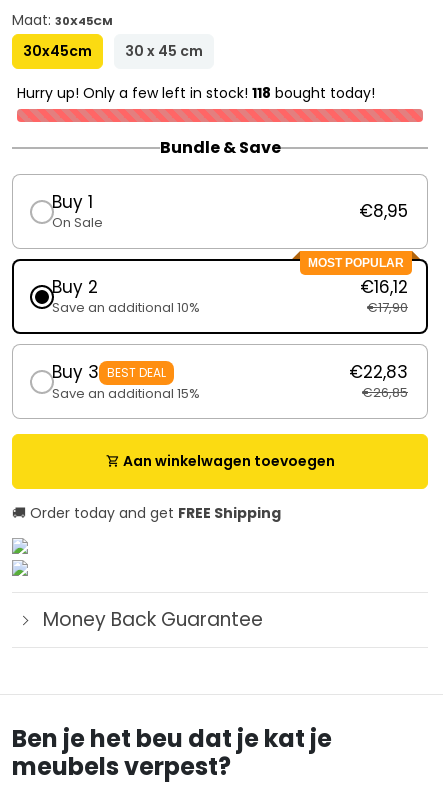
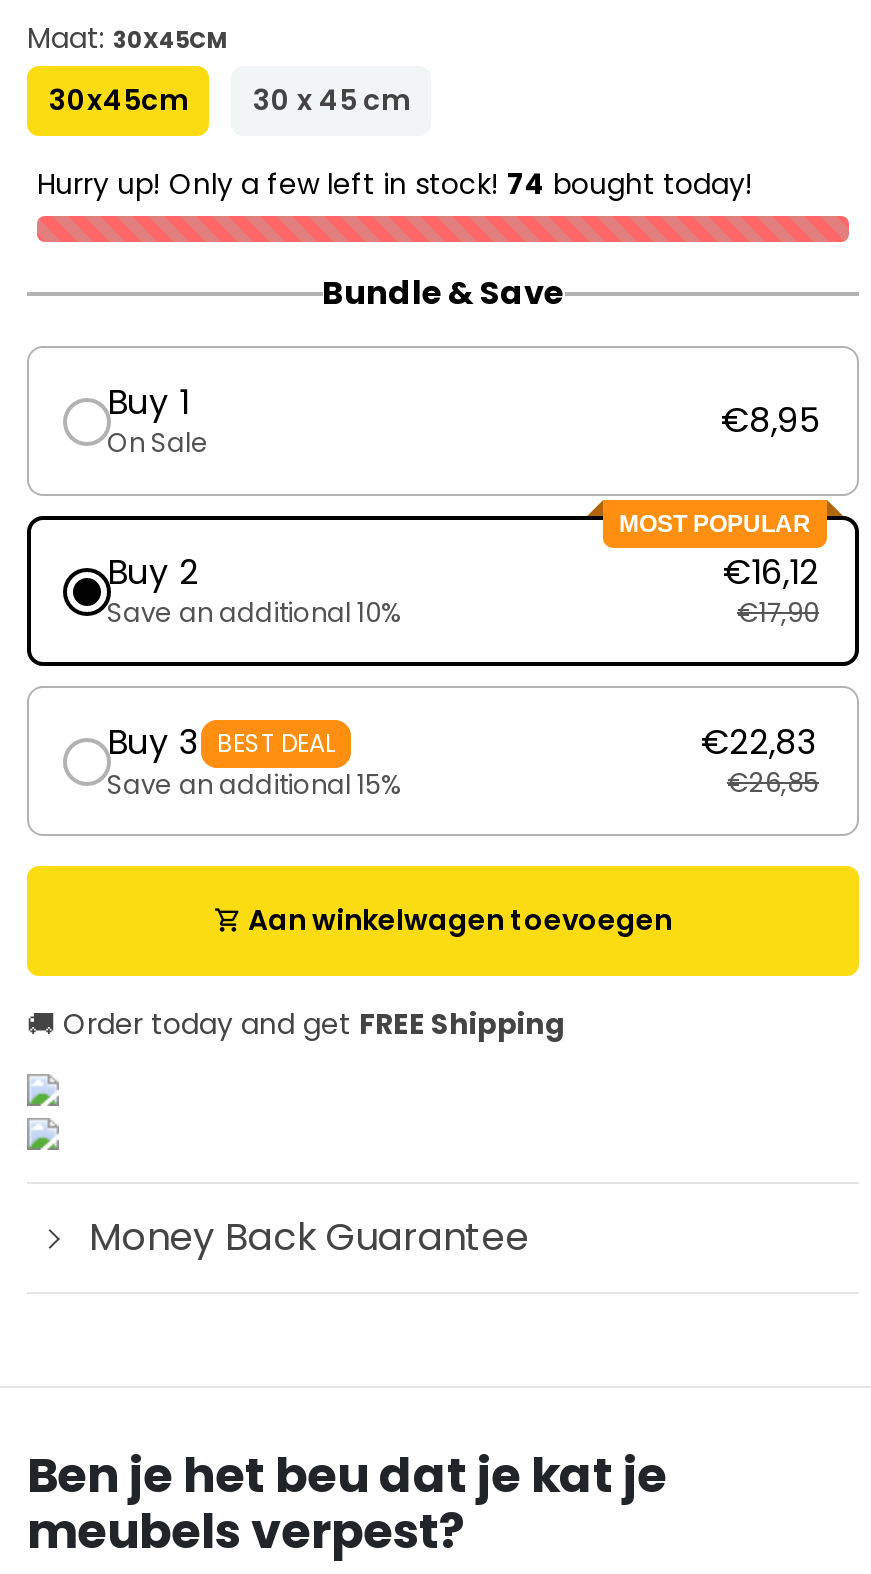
- Hurry up! Only a few left in stock! 118 bought today!
+ Hurry up! Only a few left in stock! 74 bought today!
